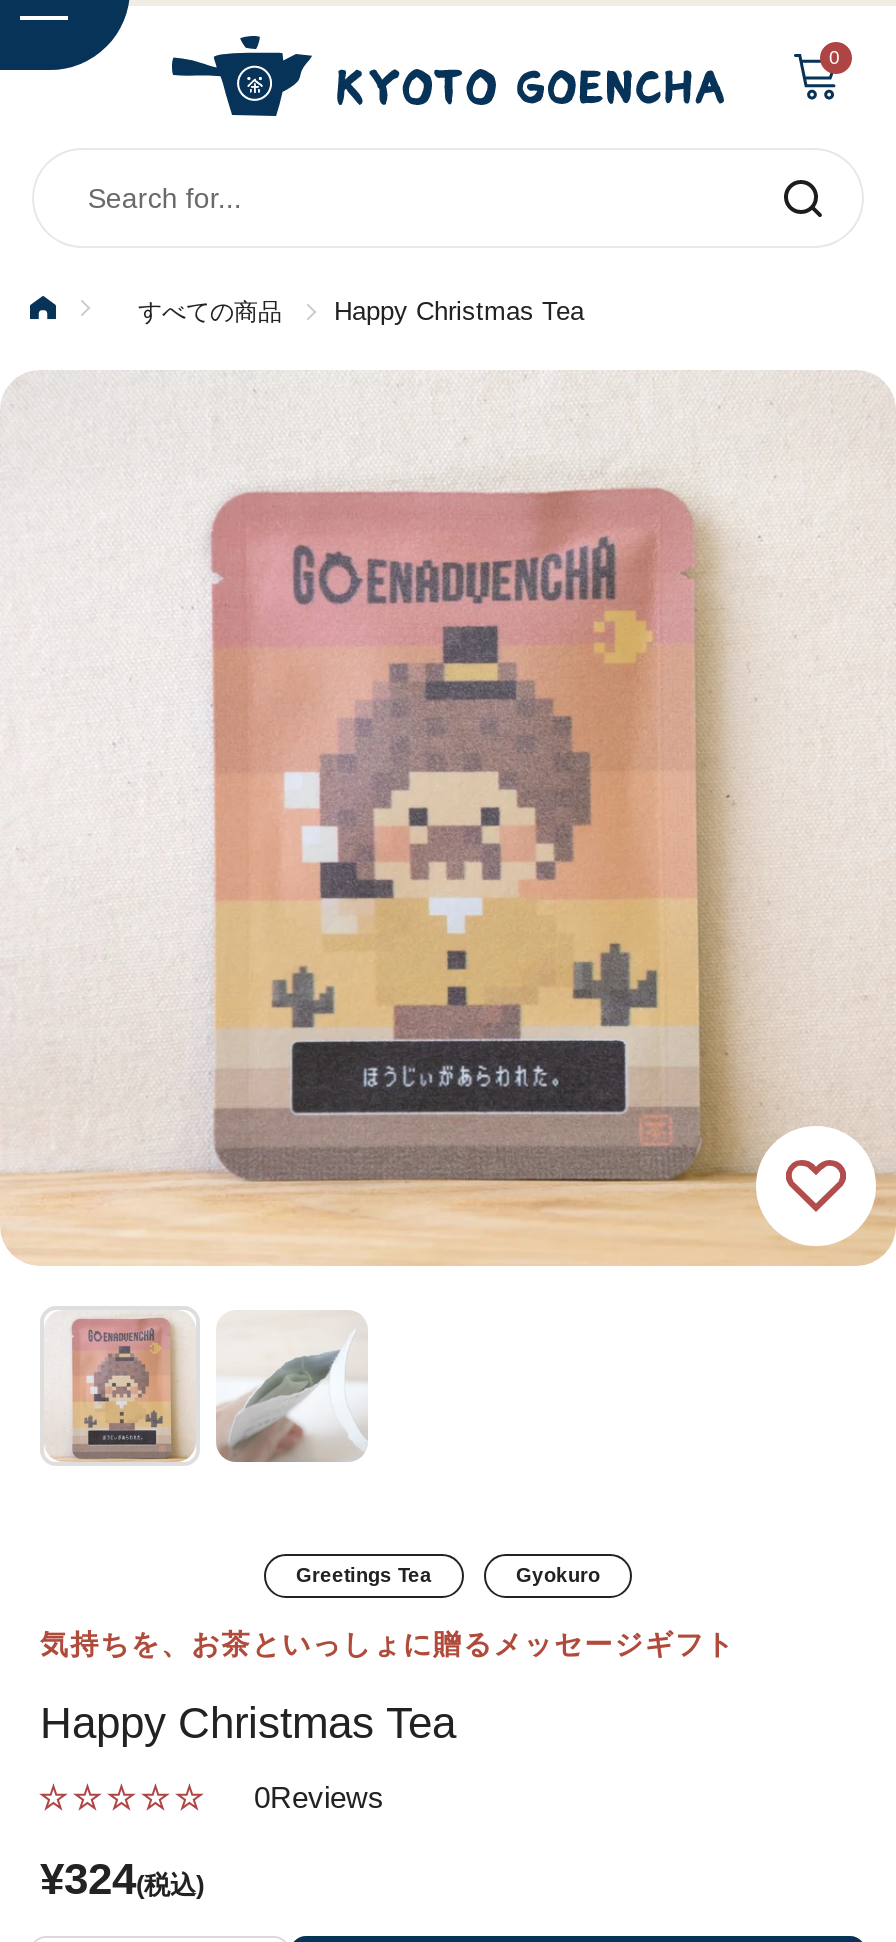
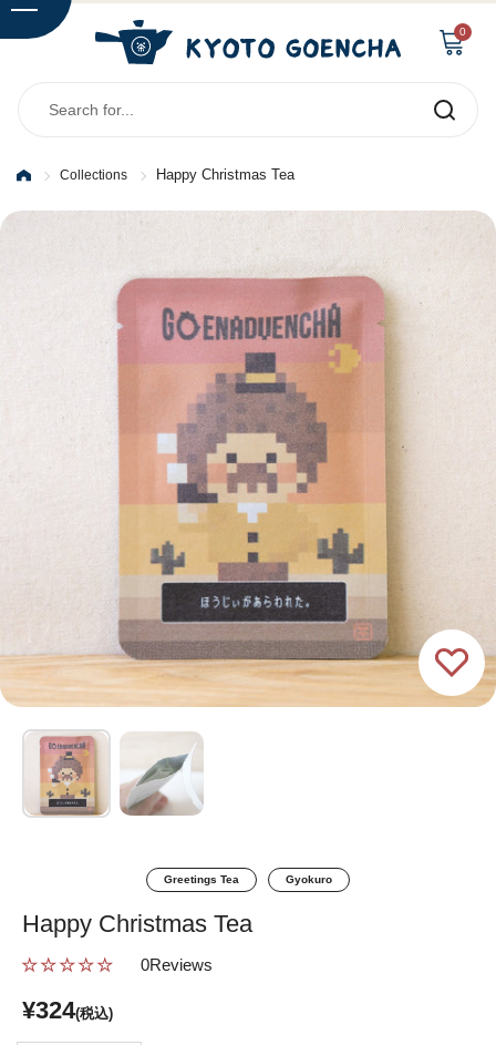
- すべての商品
+ Collections

- 気持ちを、お茶といっしょに贈るメッセージギフト
